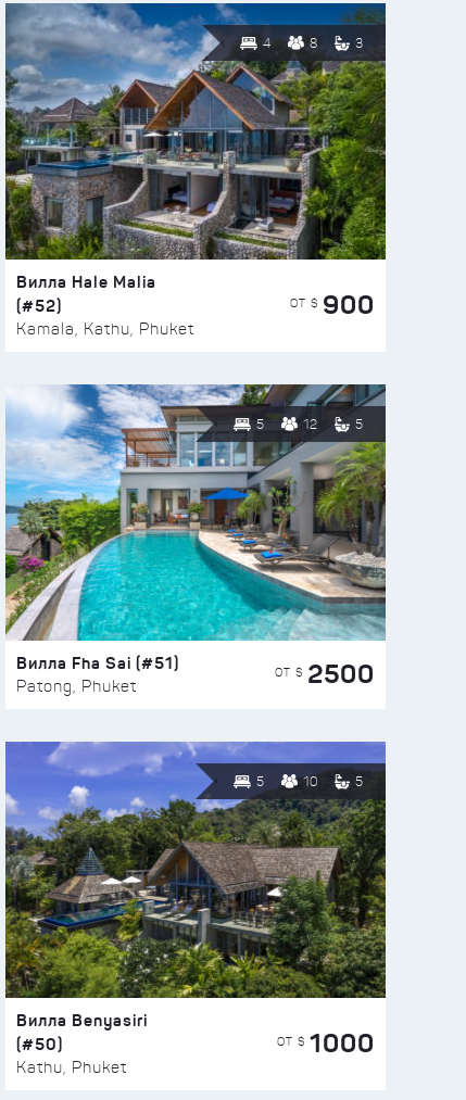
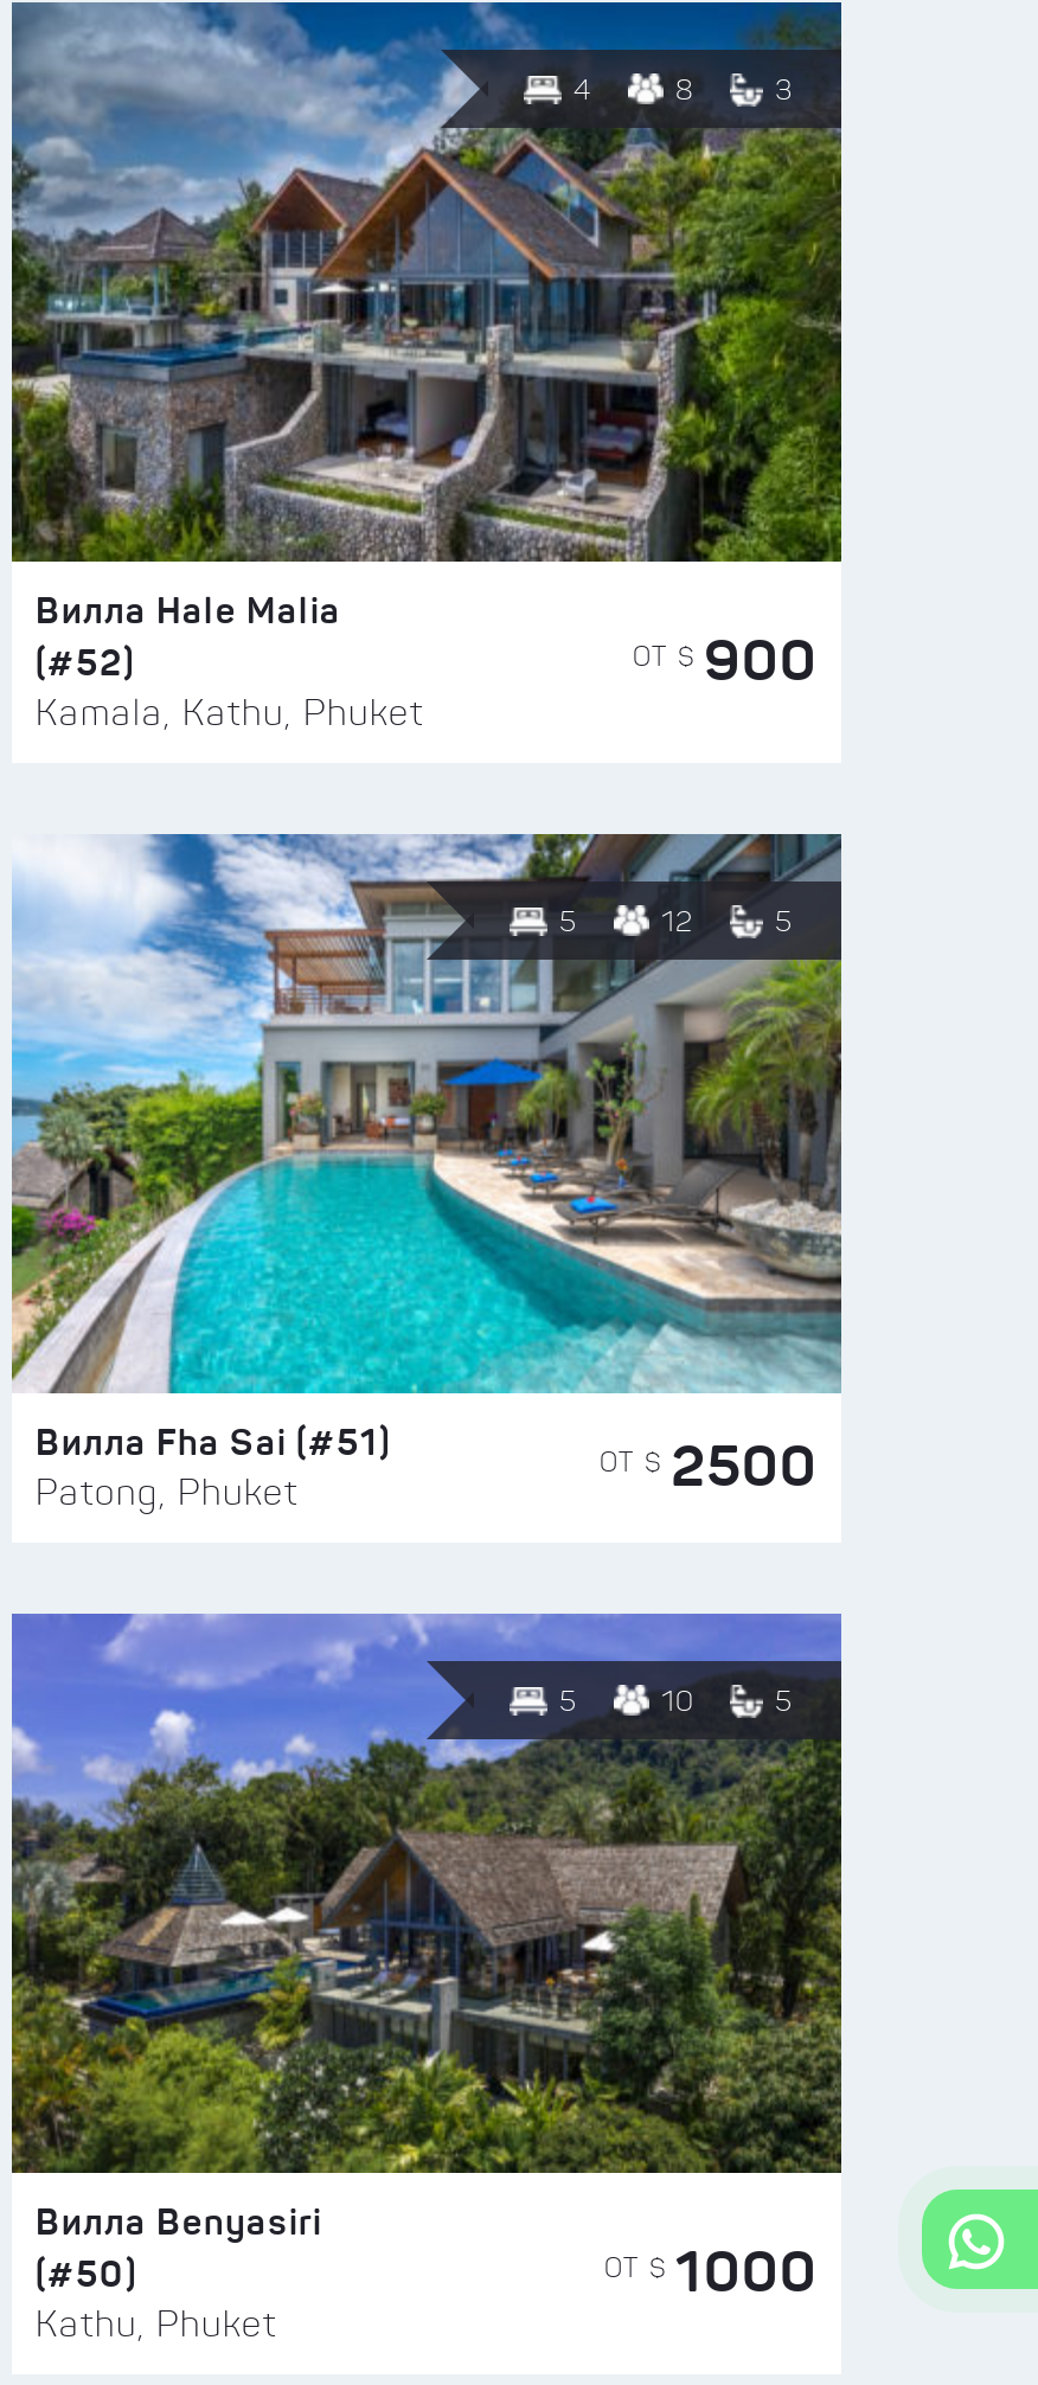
+ [image]
